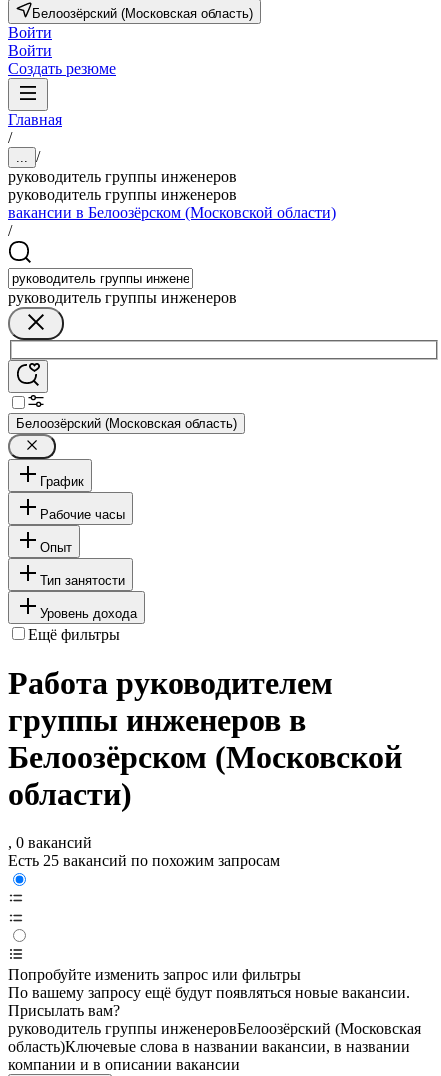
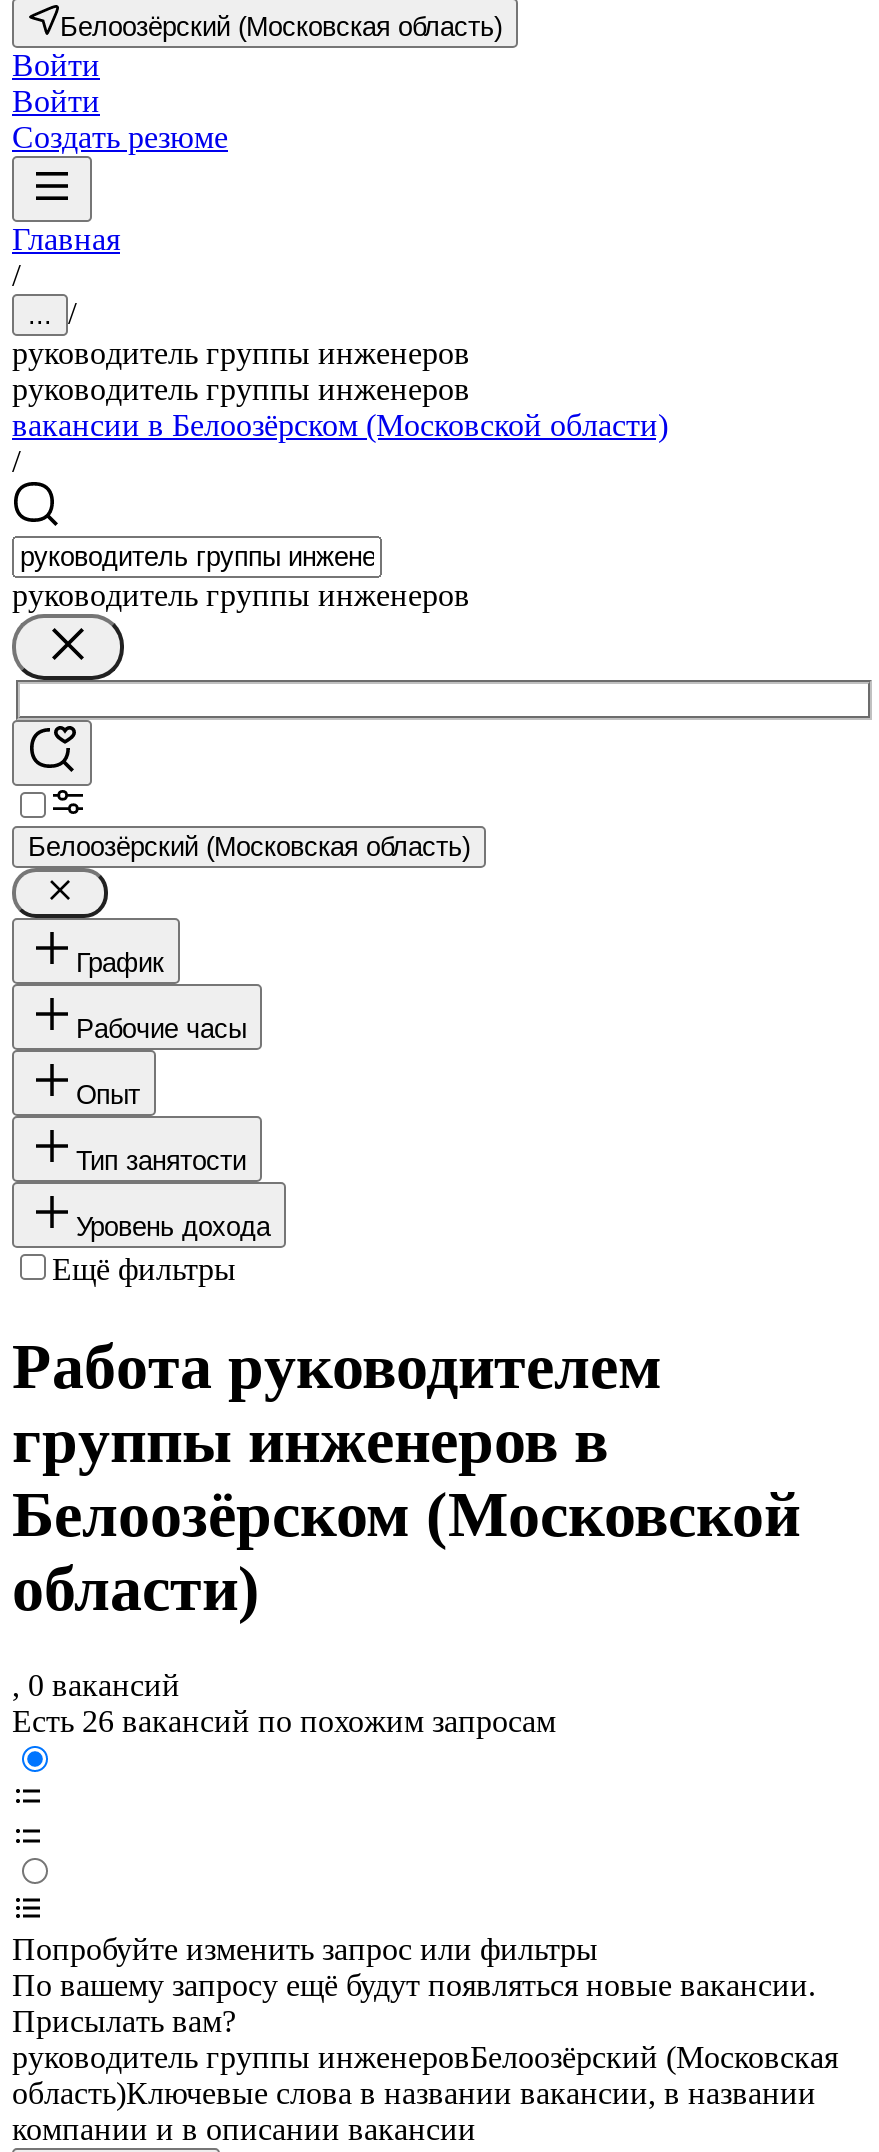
- Есть 25 вакансий по похожим запросам
+ Есть 26 вакансий по похожим запросам
